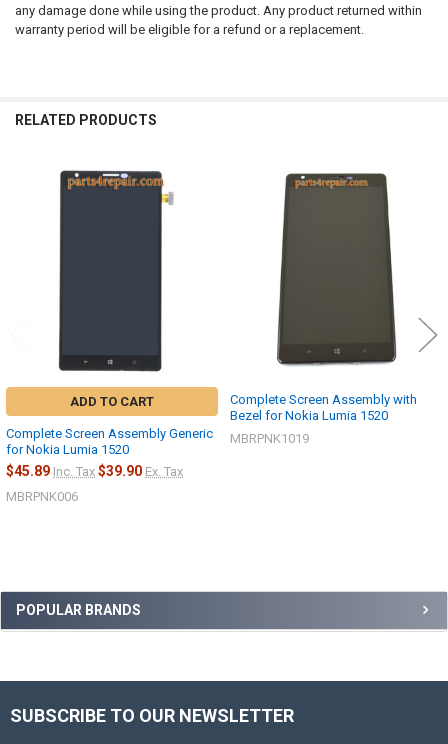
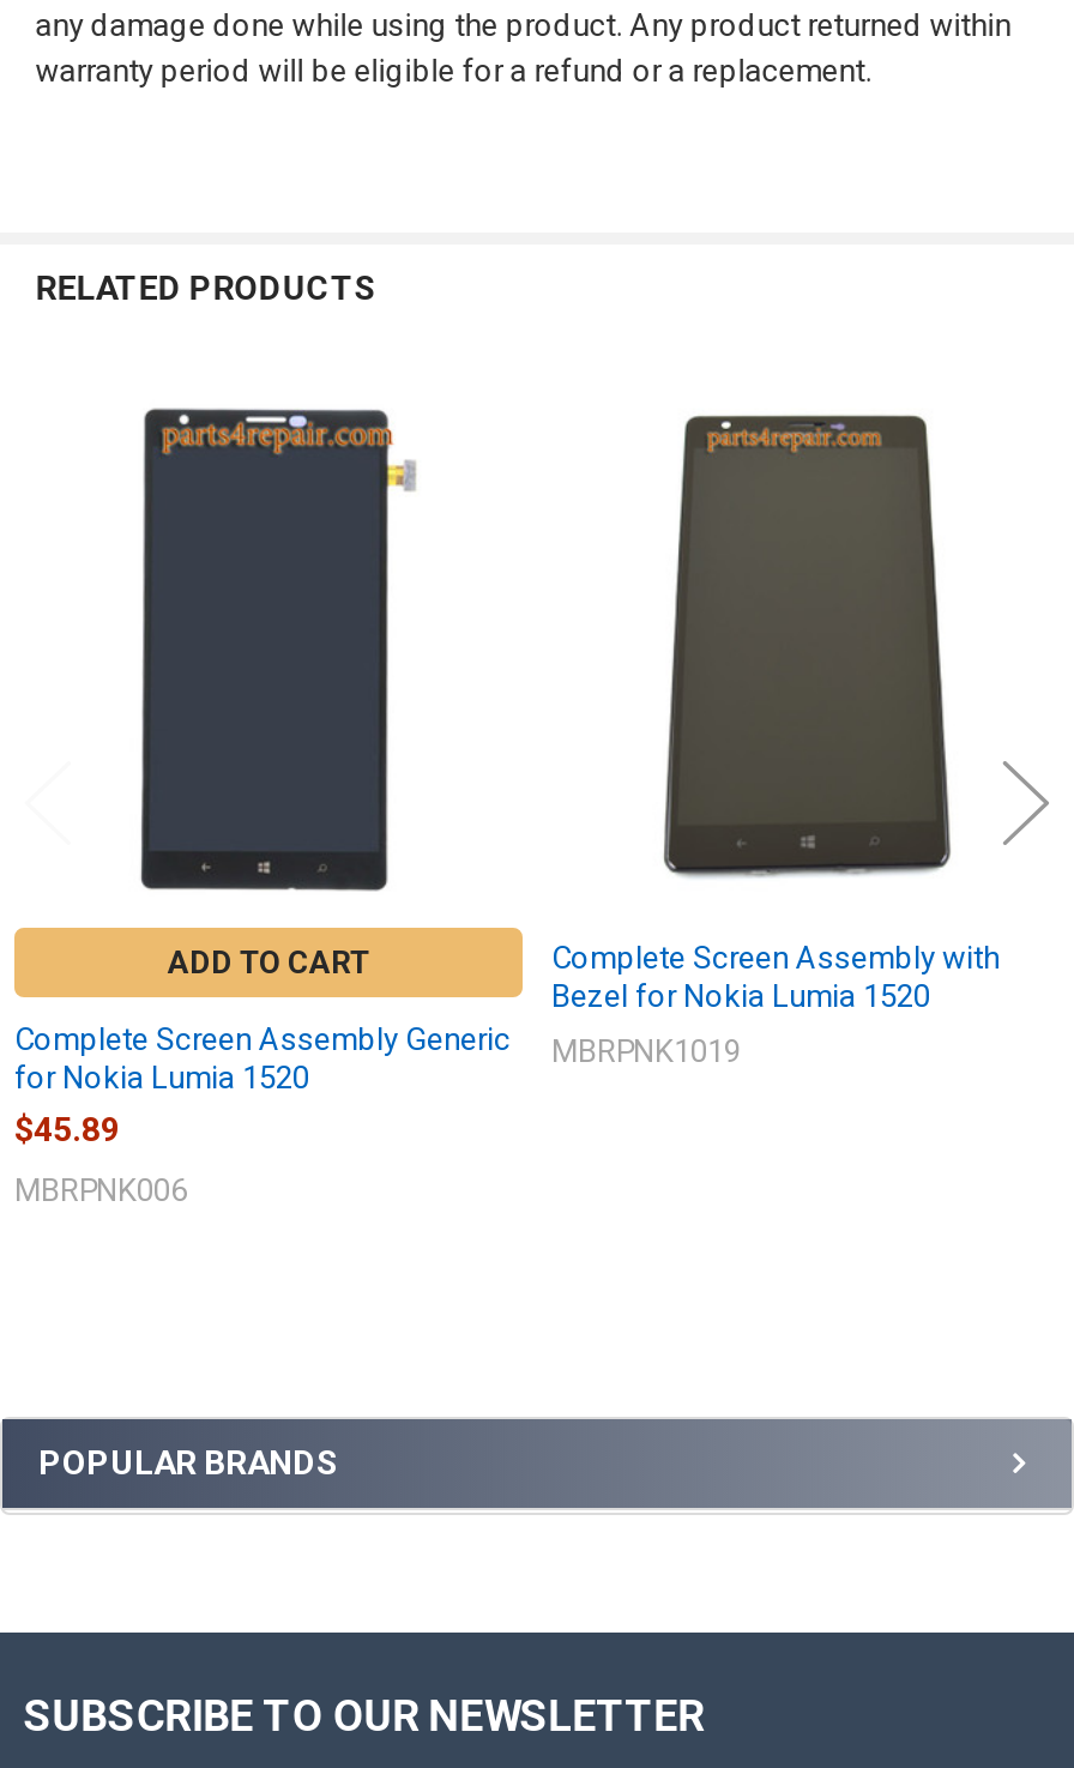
- $45.89 Inc. Tax $39.90 Ex. Tax
+ $45.89
